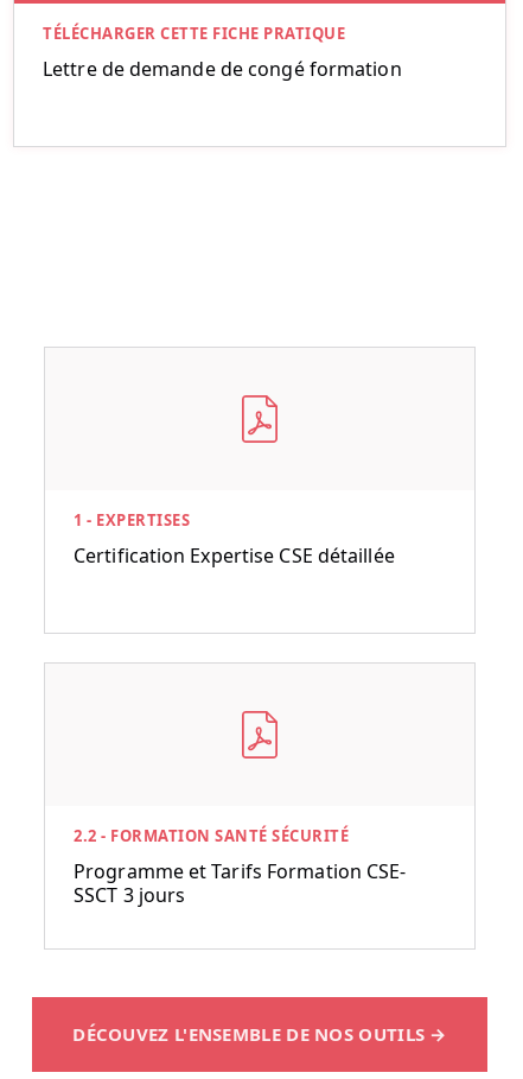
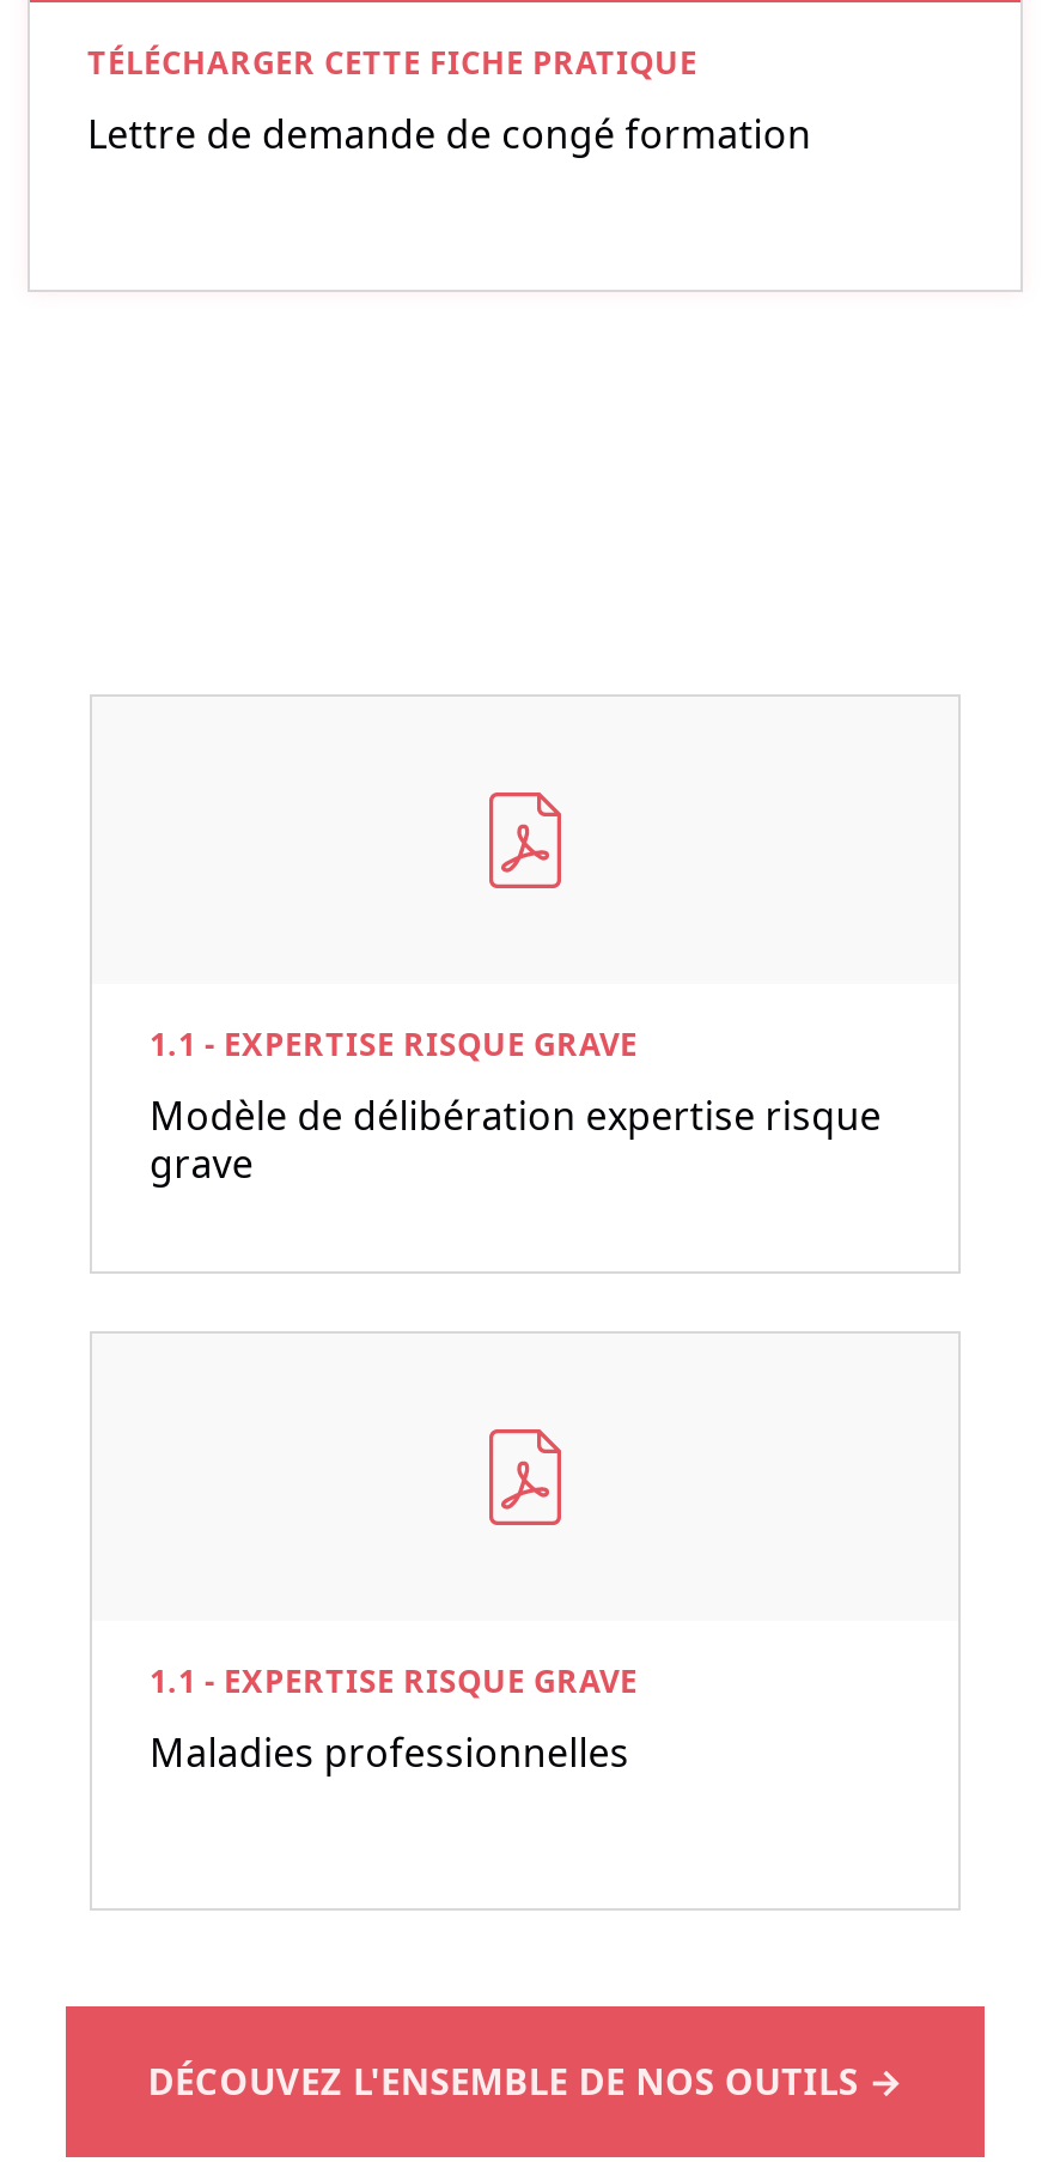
- 1 - EXPERTISES
+ 1.1 - EXPERTISE RISQUE GRAVE

- Certification Expertise CSE détaillée
+ Modèle de délibération expertise risque
+ grave

- 2.2 - FORMATION SANTÉ SÉCURITÉ
+ 1.1 - EXPERTISE RISQUE GRAVE

- Programme et Tarifs Formation CSE-
- SSCT 3 jours
+ Maladies professionnelles
